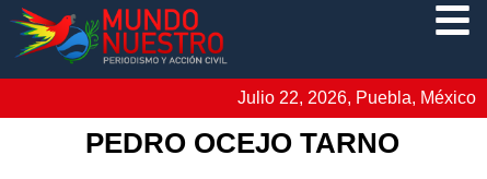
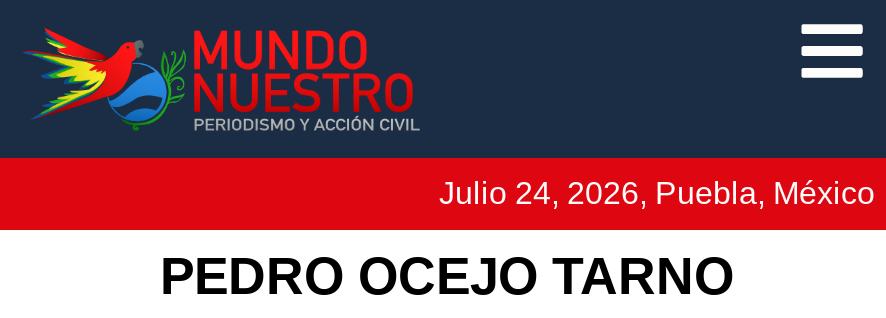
- Julio 22, 2026, Puebla, México
+ Julio 24, 2026, Puebla, México
